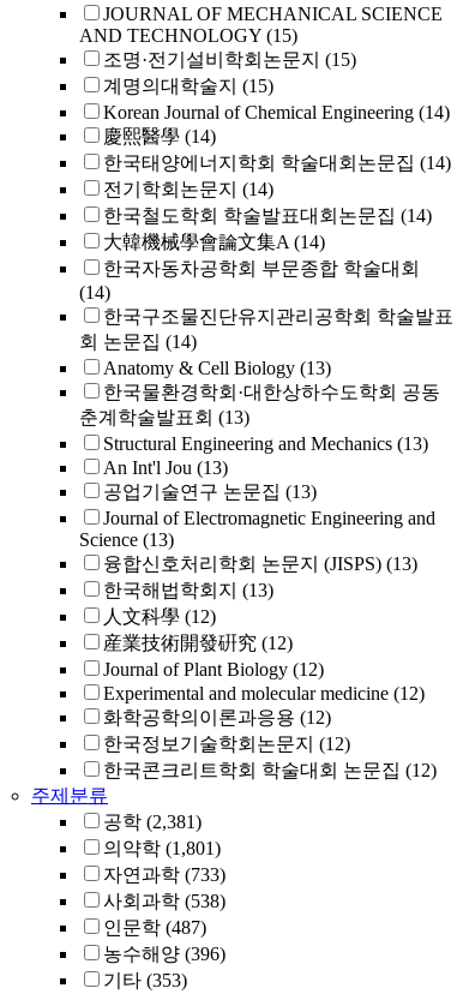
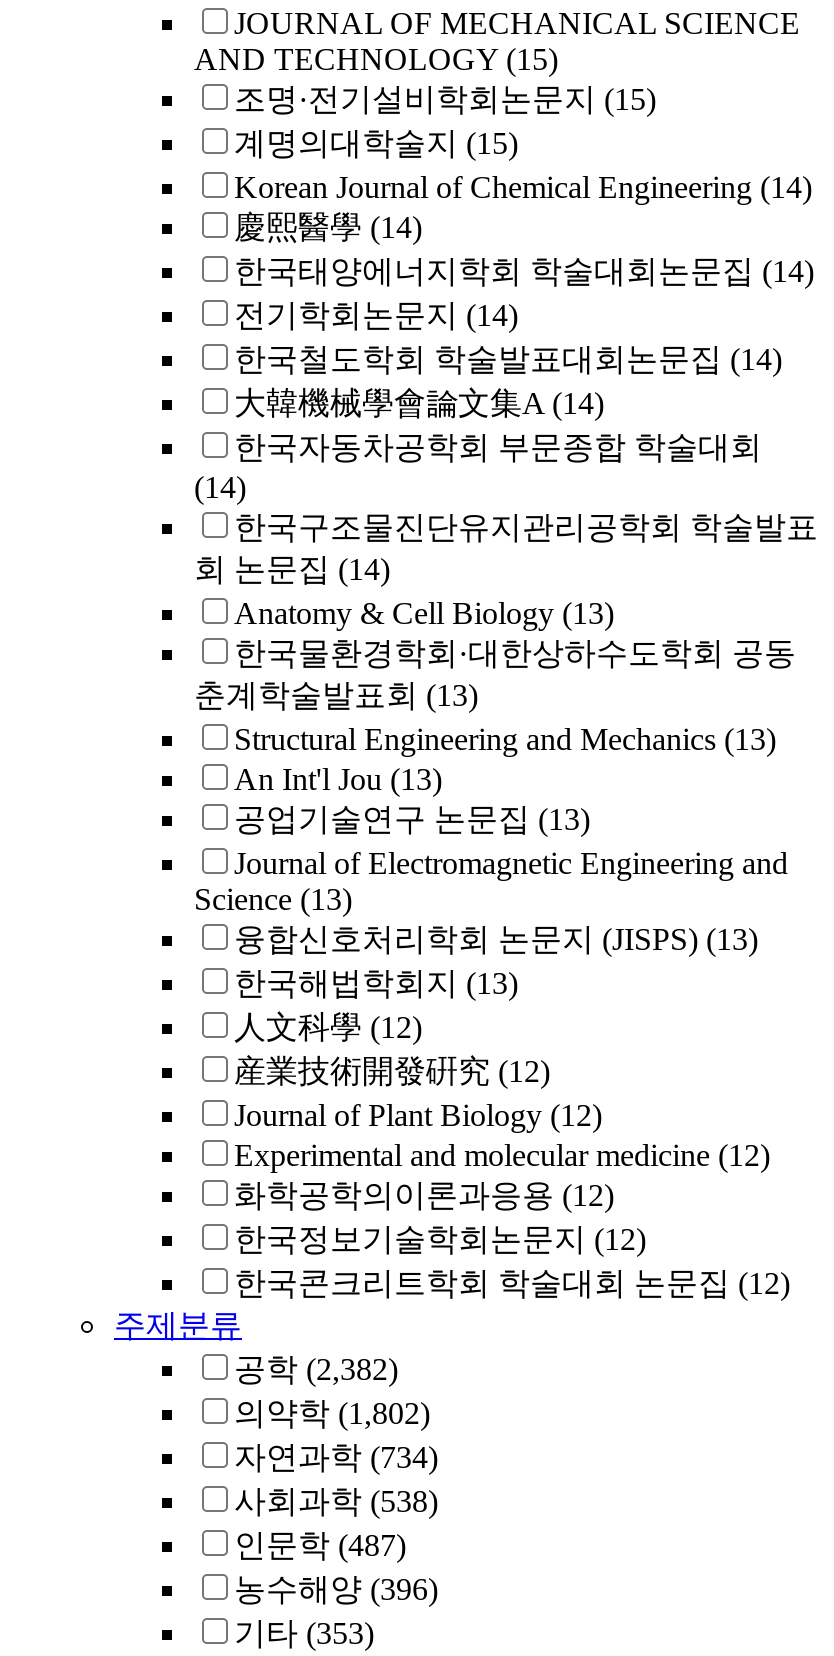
- 공학 (2,381)
+ 공학 (2,382)

- 의약학 (1,801)
+ 의약학 (1,802)

- 자연과학 (733)
+ 자연과학 (734)
